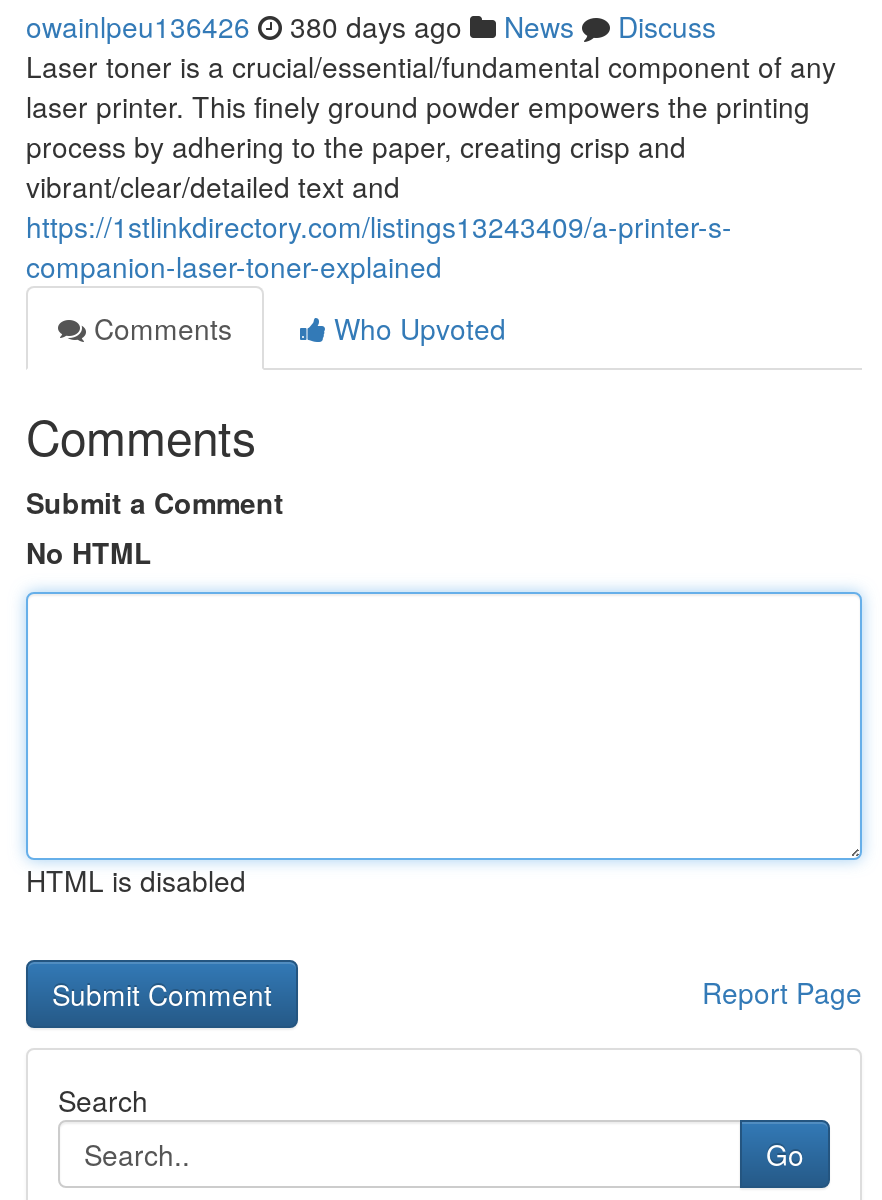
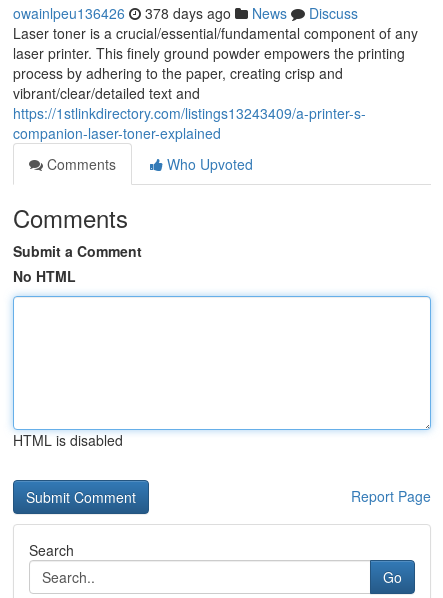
- owainlpeu136426 380 days ago News Discuss
+ owainlpeu136426 378 days ago News Discuss
